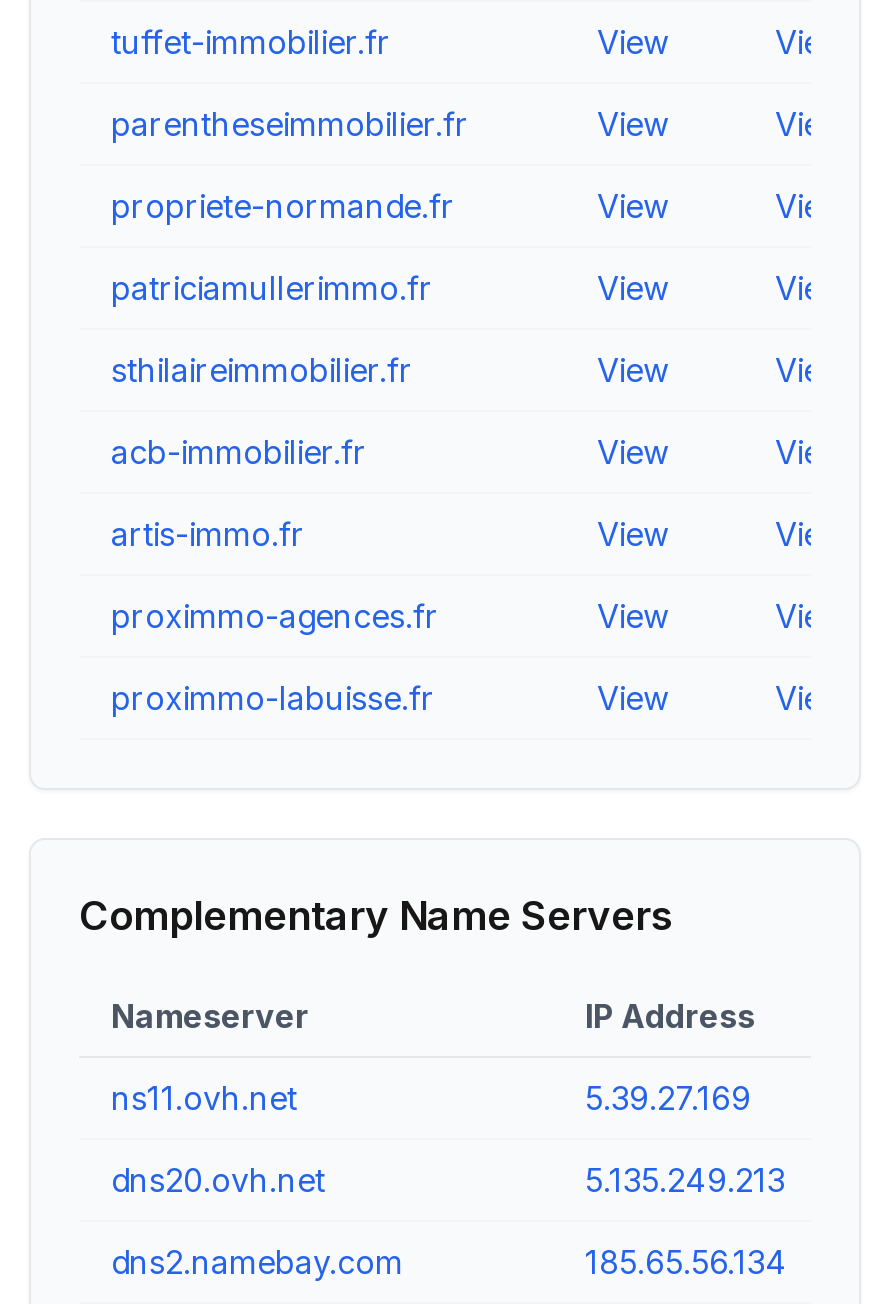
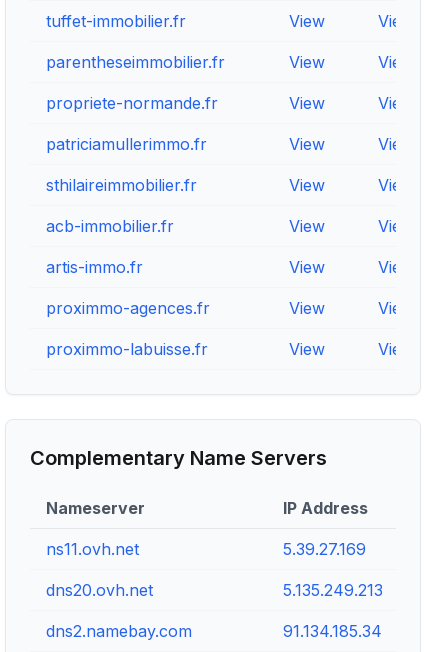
- 185.65.56.134
+ 91.134.185.34
